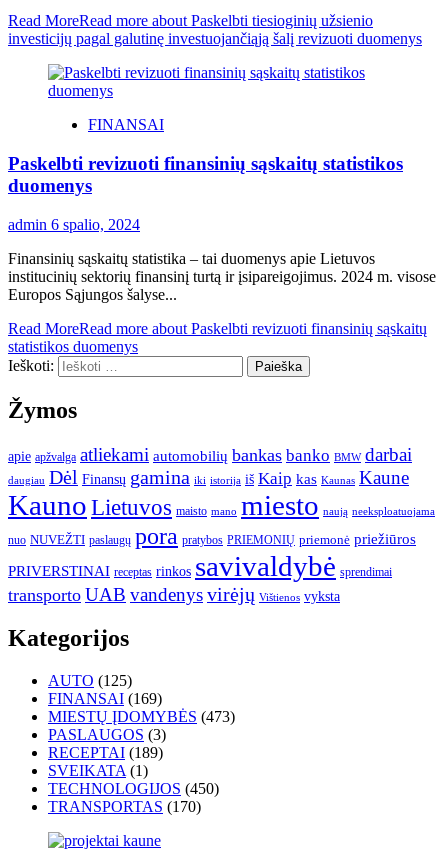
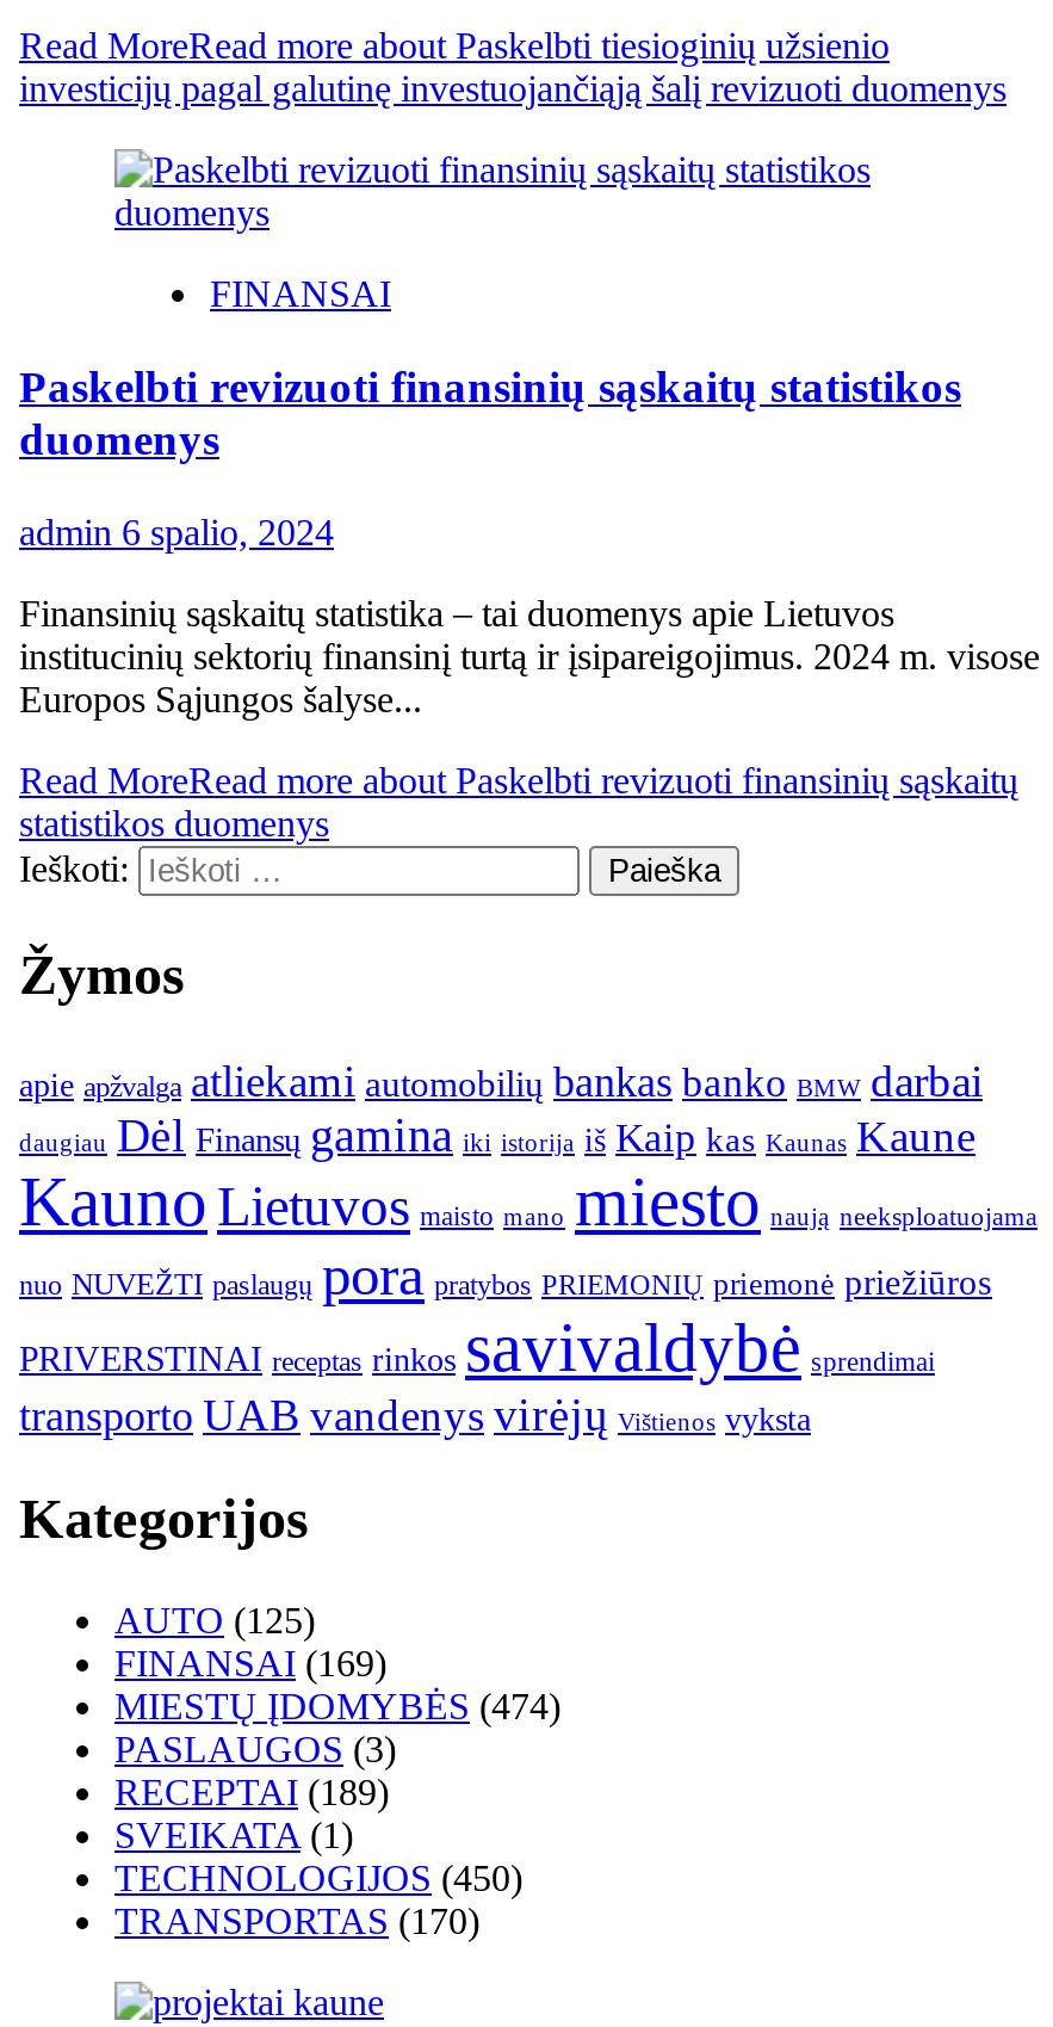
- MIESTŲ ĮDOMYBĖS (473)
+ MIESTŲ ĮDOMYBĖS (474)
